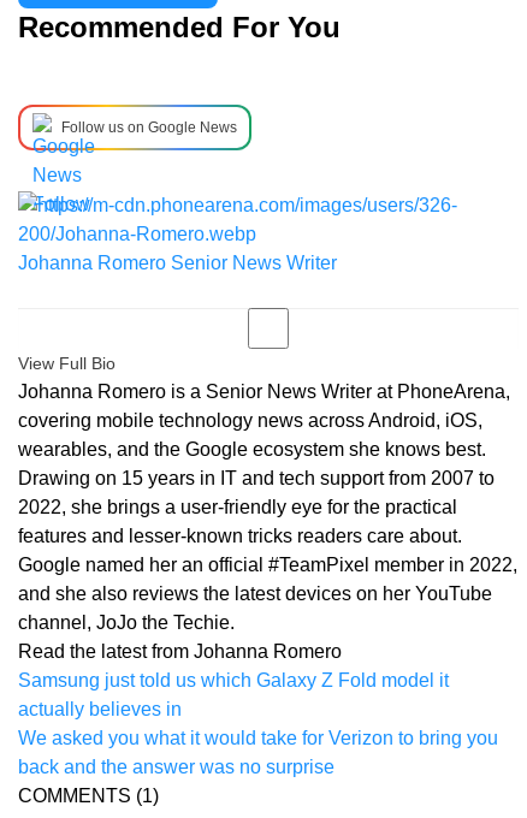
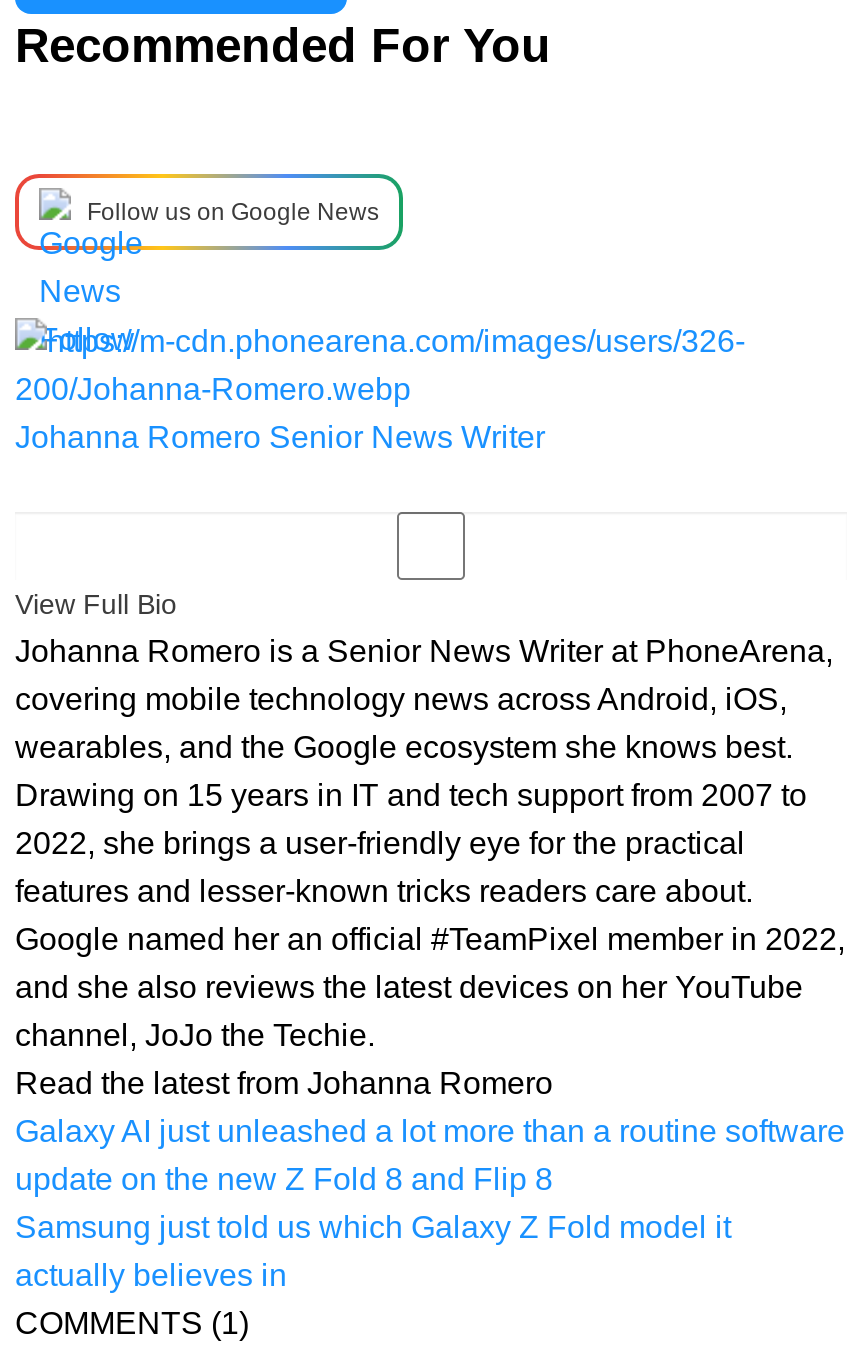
+ Galaxy AI just unleashed a lot more than a routine software
+ update on the new Z Fold 8 and Flip 8

moved down: Samsung just told us which Galaxy Z Fold model it | actually believes in

- We asked you what it would take for Verizon to bring you
- back and the answer was no surprise
